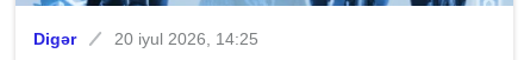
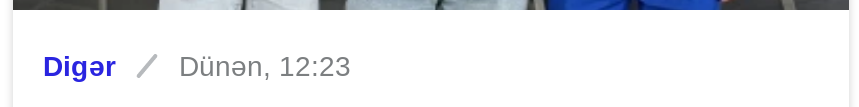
- Digər 20 iyul 2026, 14:25
+ Digər Dünən, 12:23
